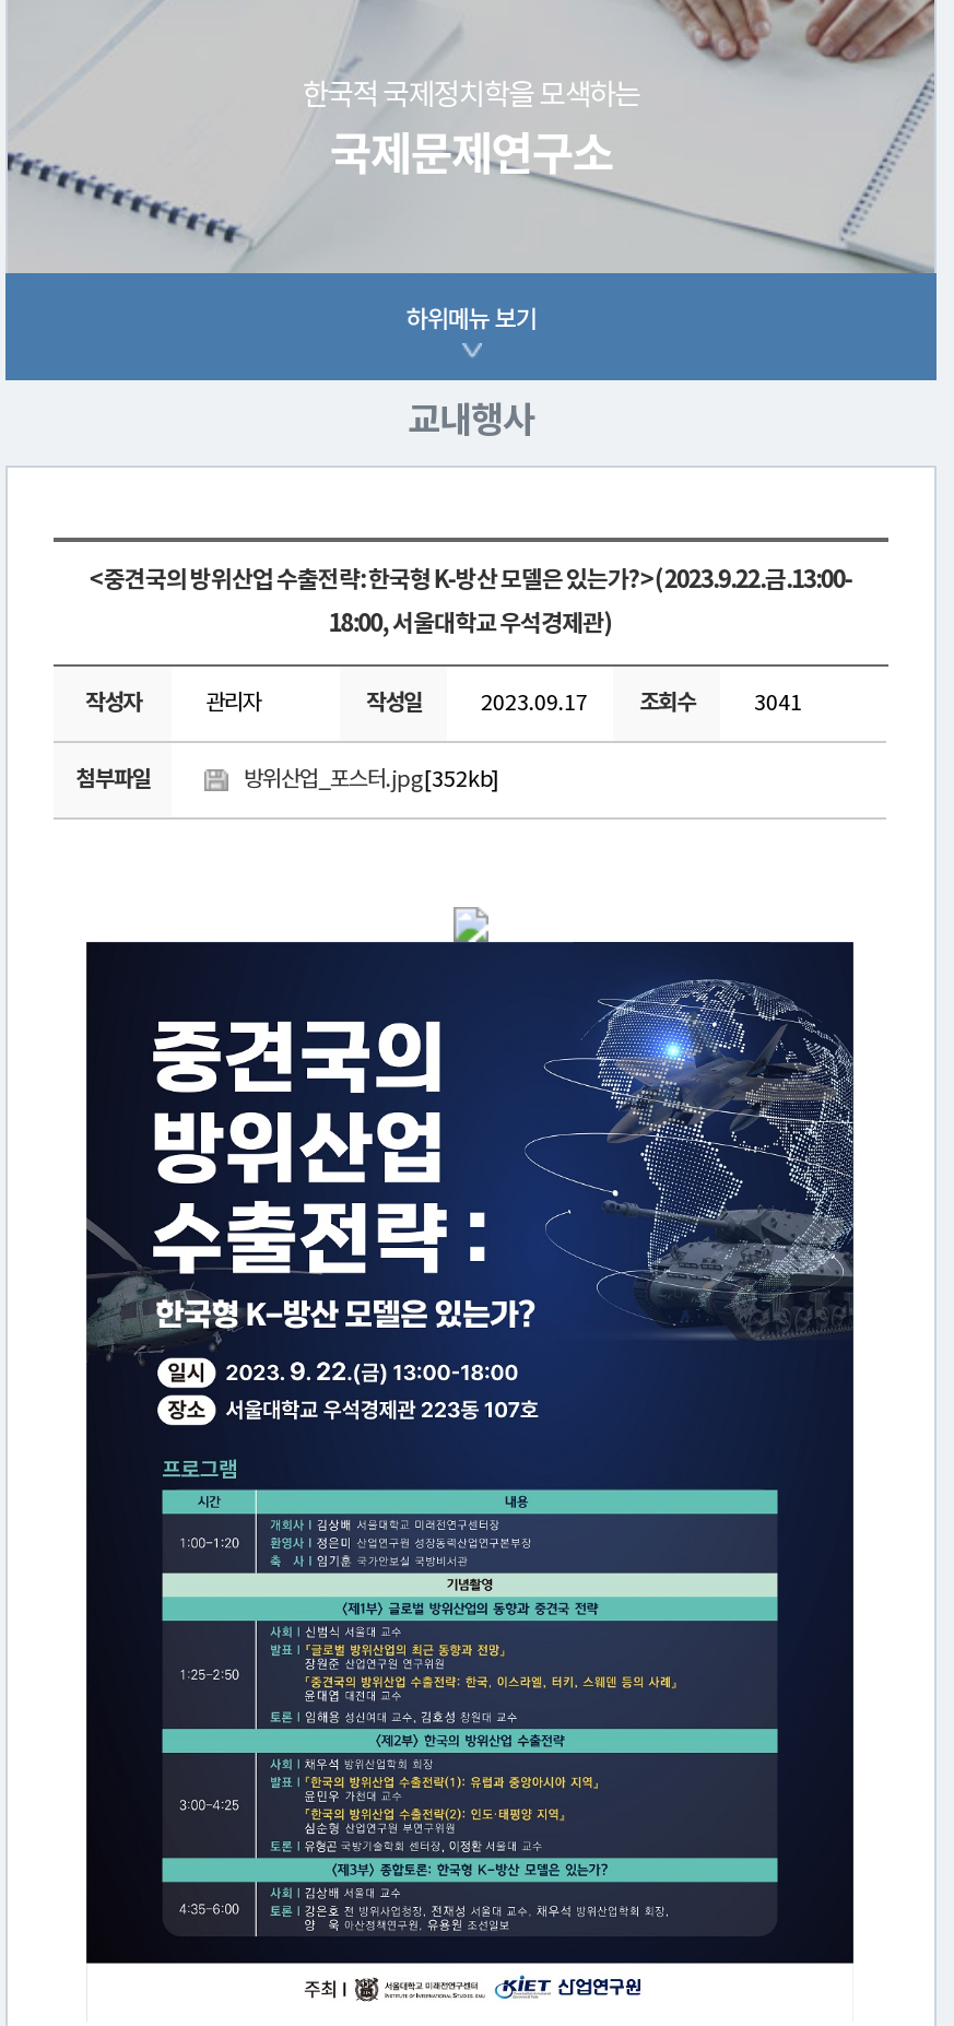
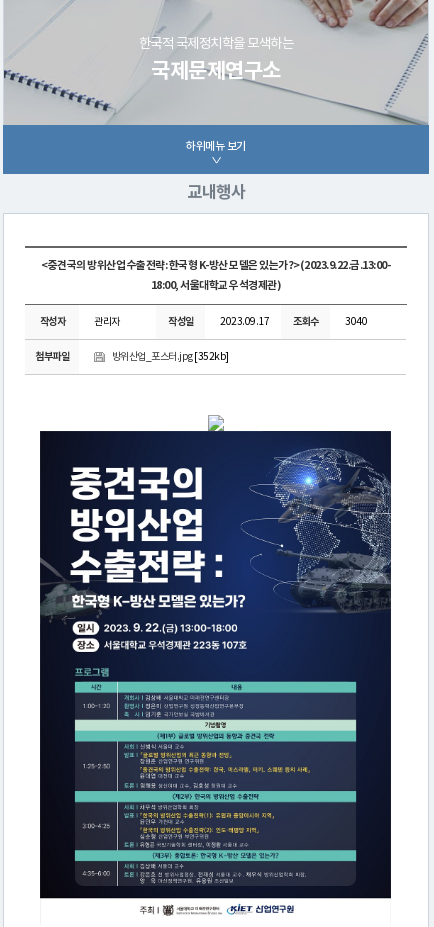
- 3041
+ 3040
